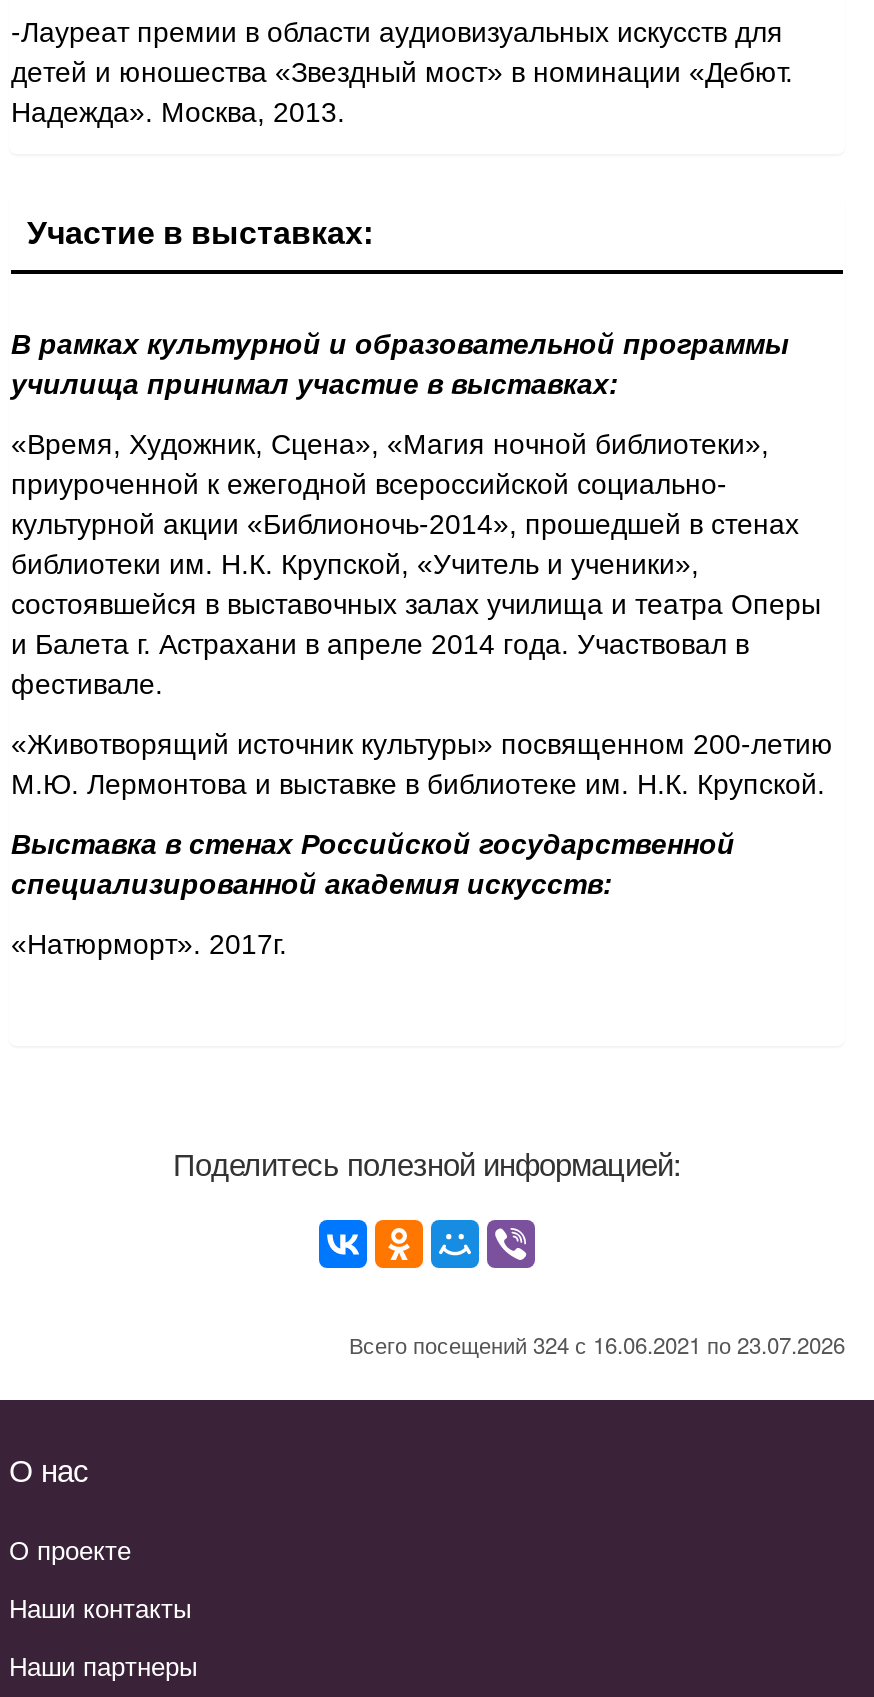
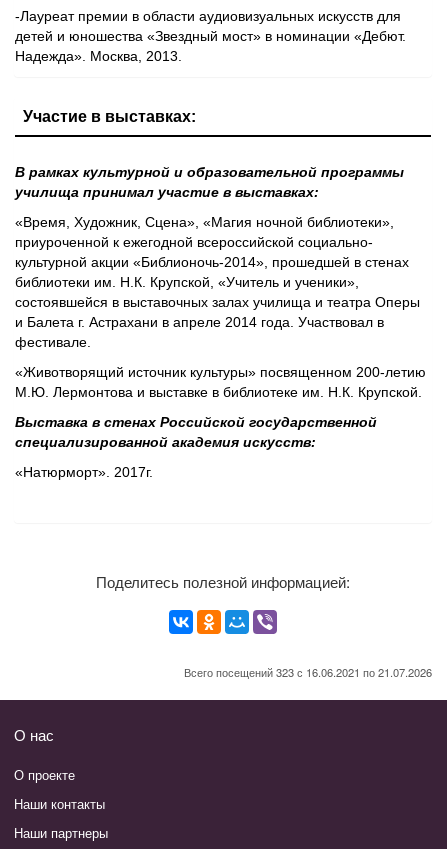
- Всего посещений 324 с 16.06.2021 по 23.07.2026
+ Всего посещений 323 с 16.06.2021 по 21.07.2026
